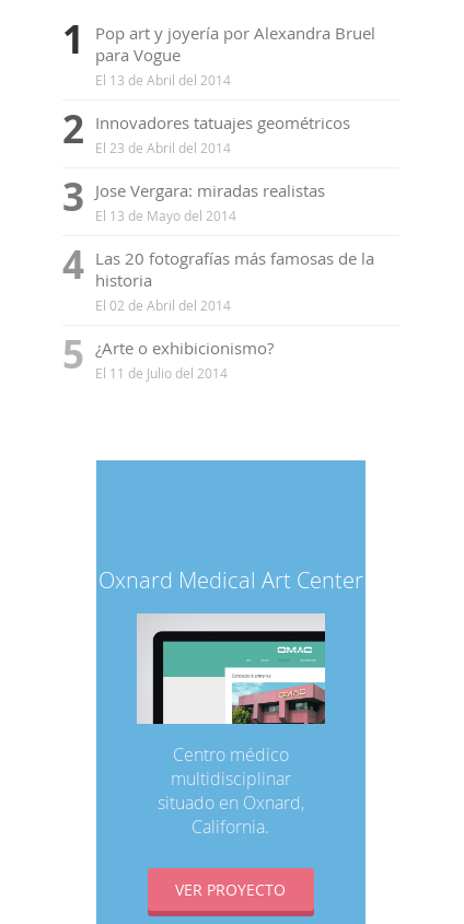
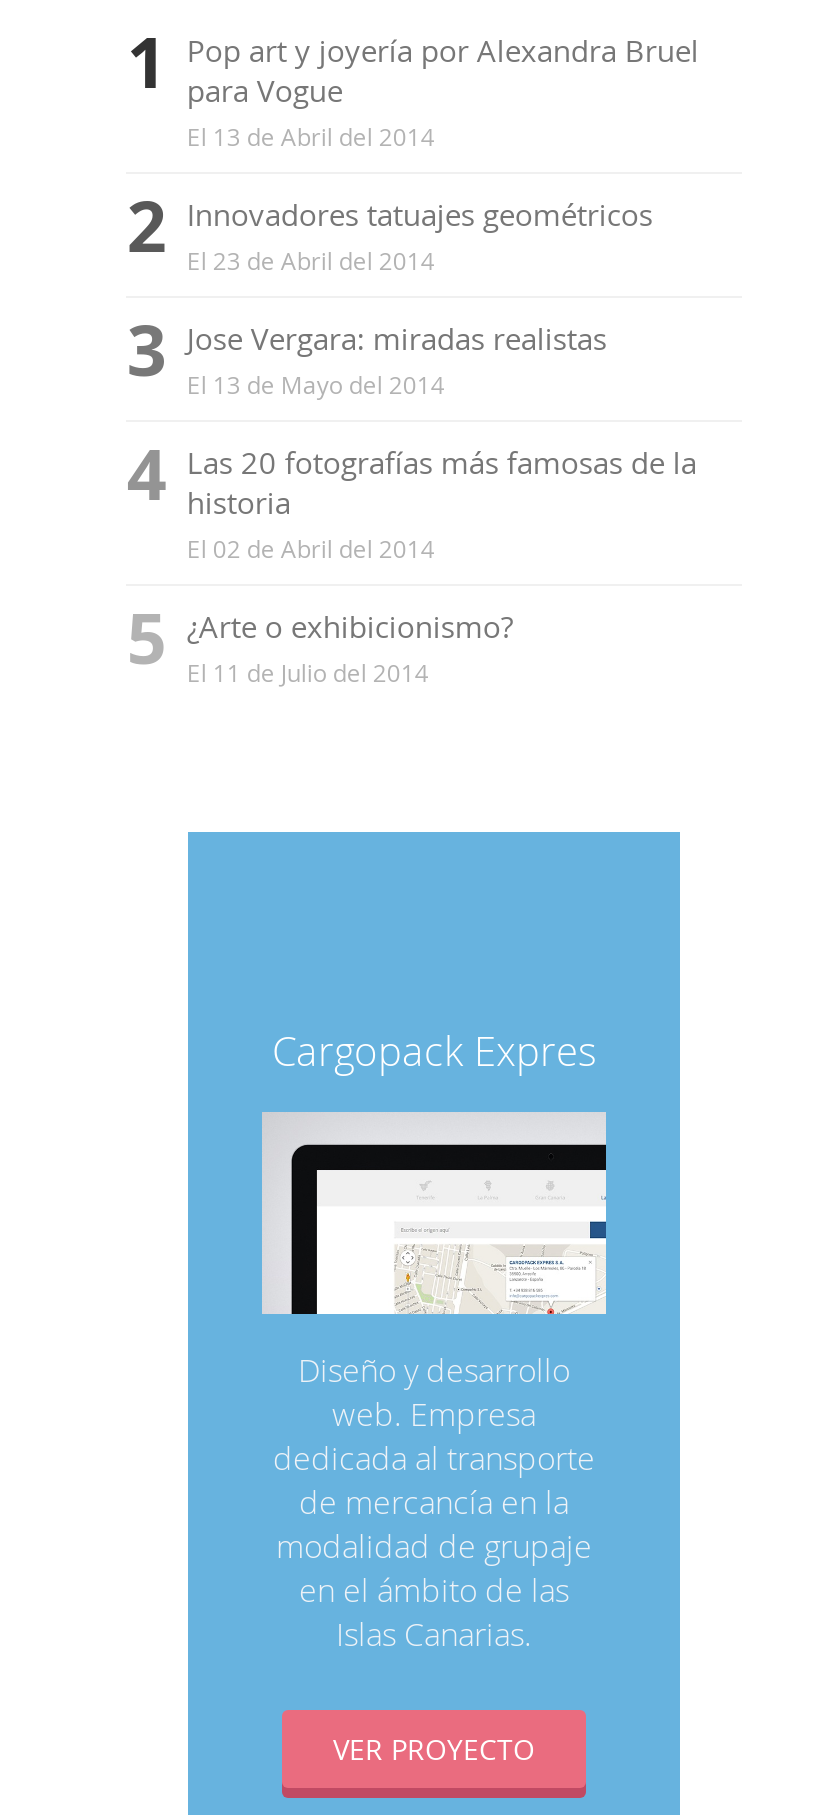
- Oxnard Medical Art Center
+ Cargopack Expres

- [image]
- Centro médico
- multidisciplinar
- situado en Oxnard,
- California.
+ [image]
+ Diseño y desarrollo
+ web. Empresa
+ dedicada al transporte
+ de mercancía en la
+ modalidad de grupaje
+ en el ámbito de las
+ Islas Canarias.
